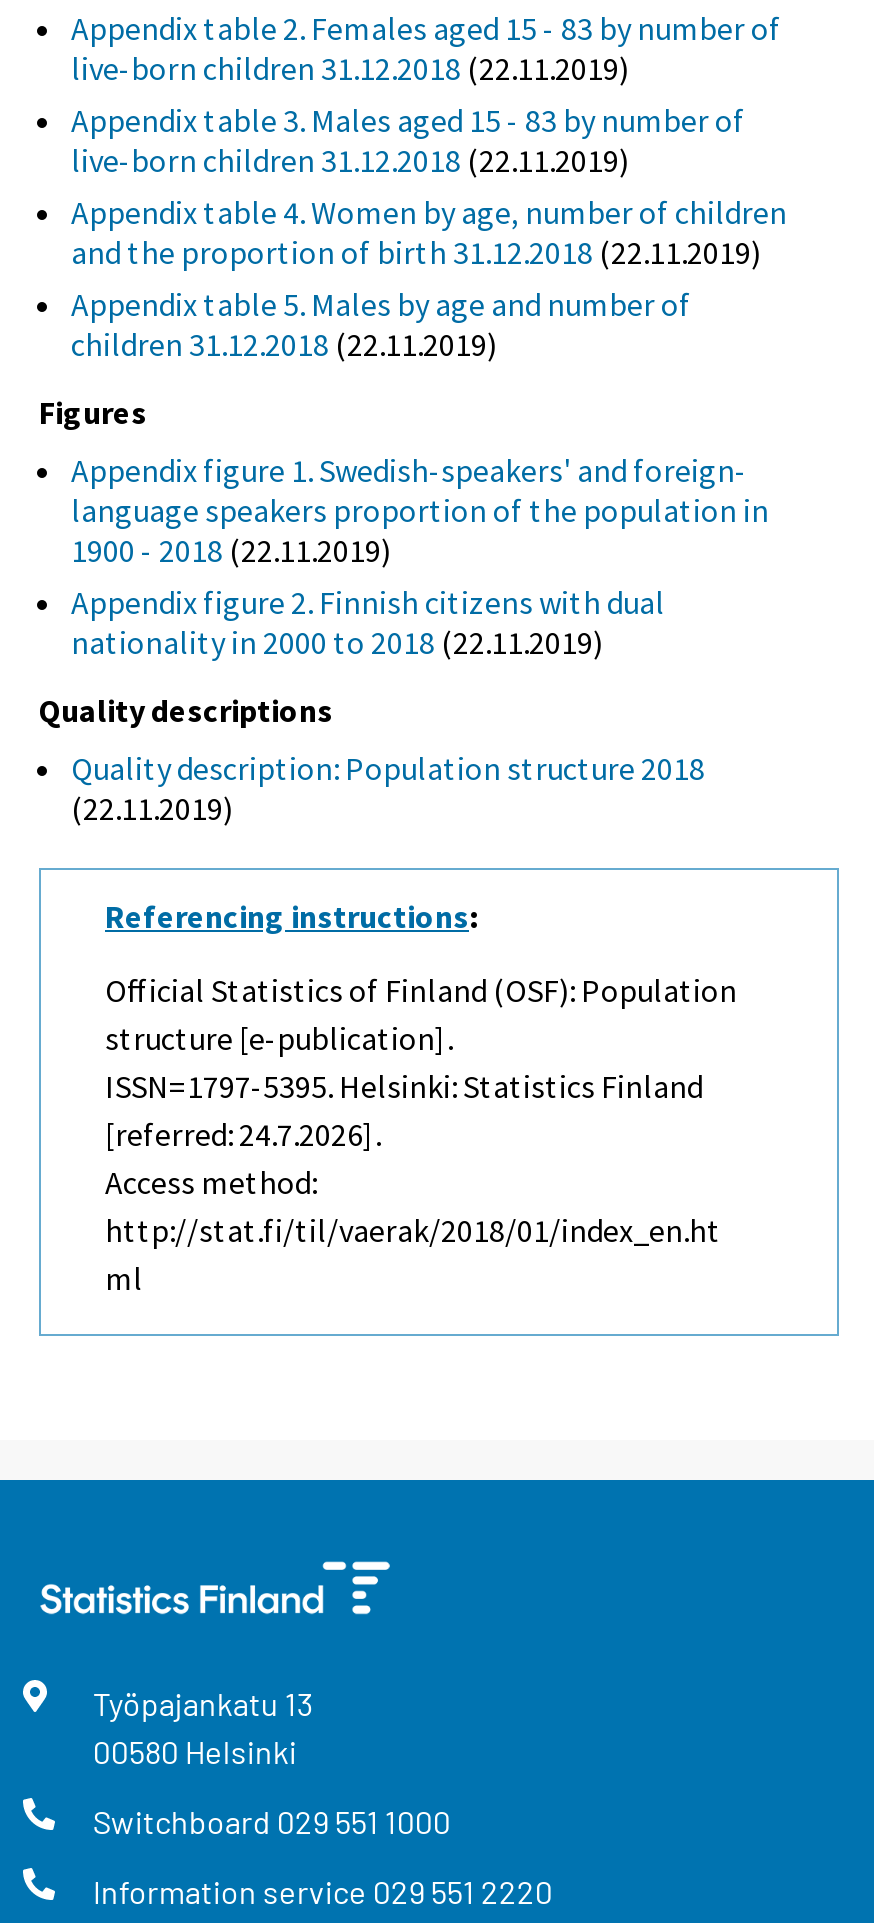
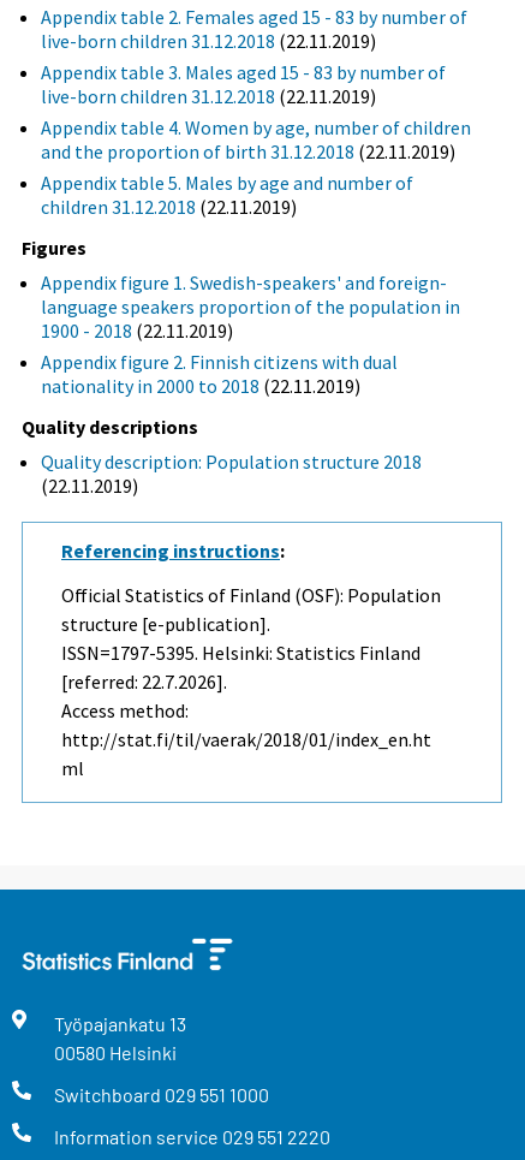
- [referred: 24.7.2026].
+ [referred: 22.7.2026].
